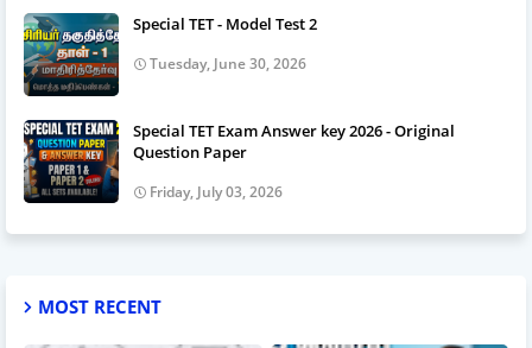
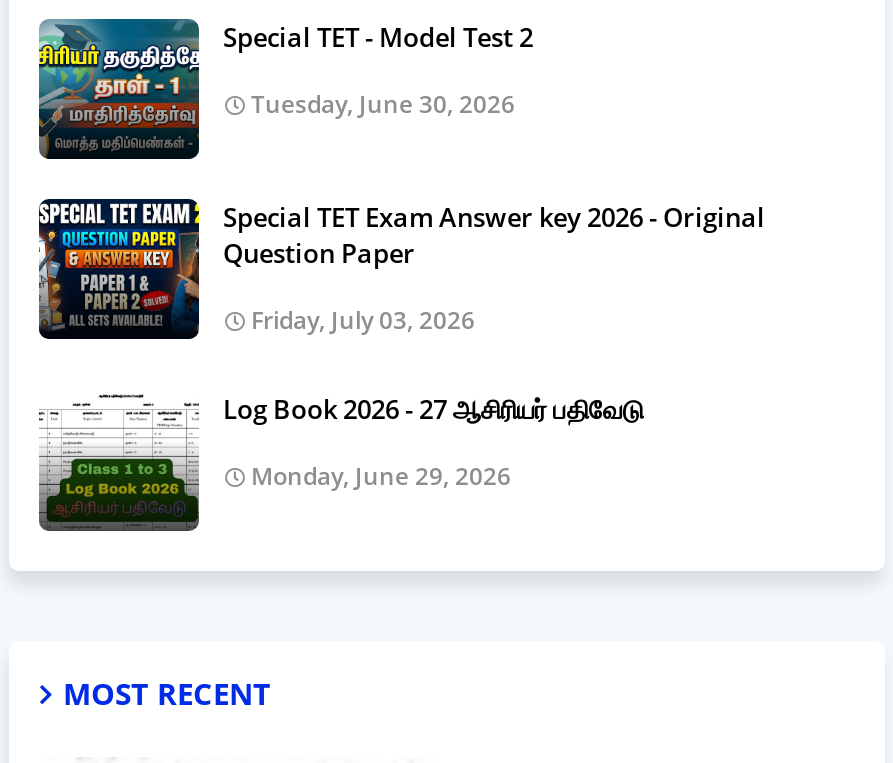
+ [image]
+ Log Book 2026 - 27 ஆசிரியர் பதிவேடு
+ Monday, June 29, 2026
